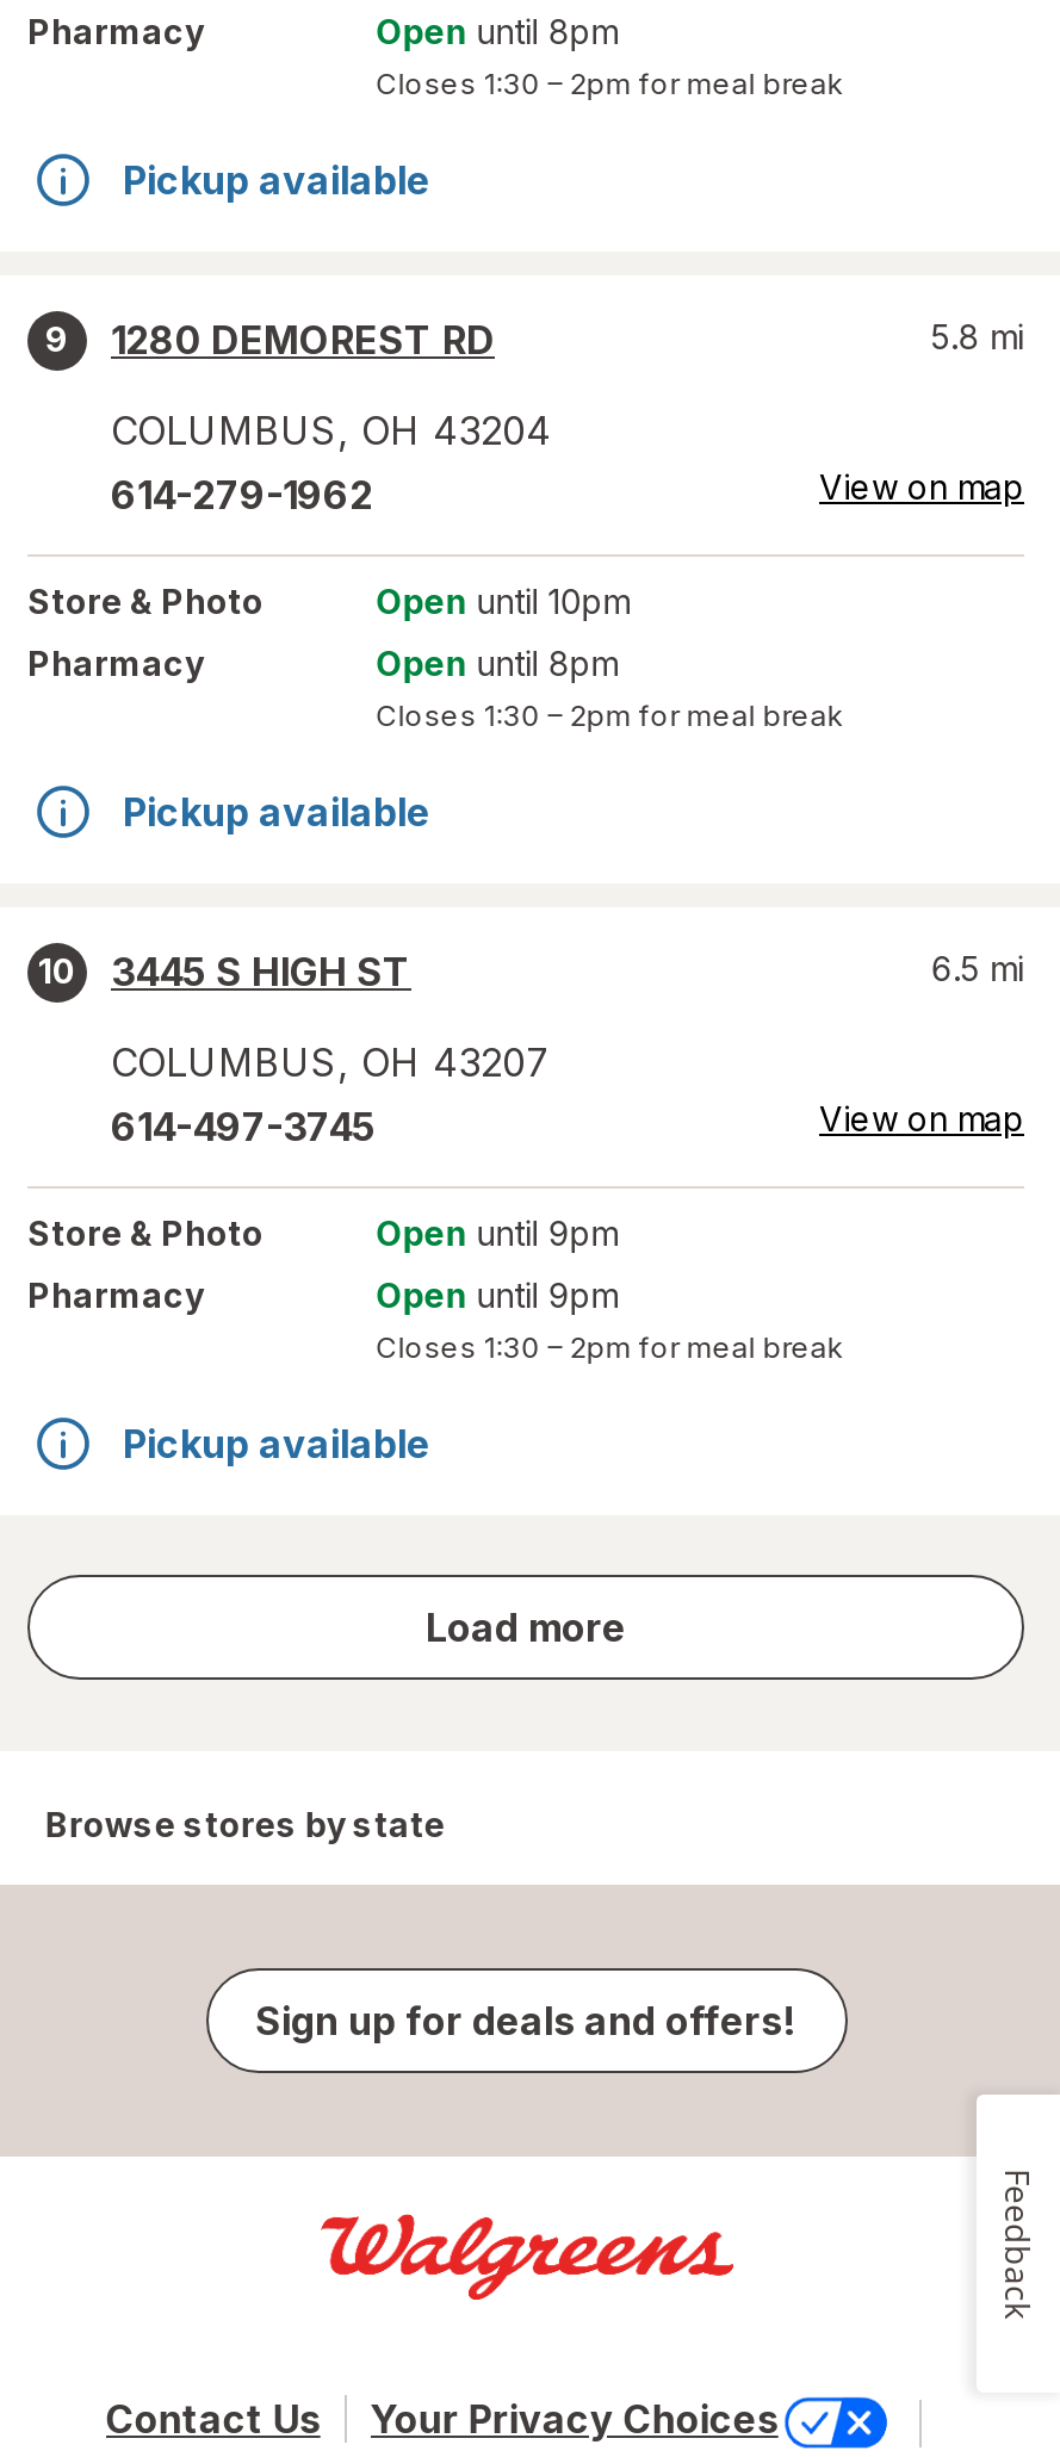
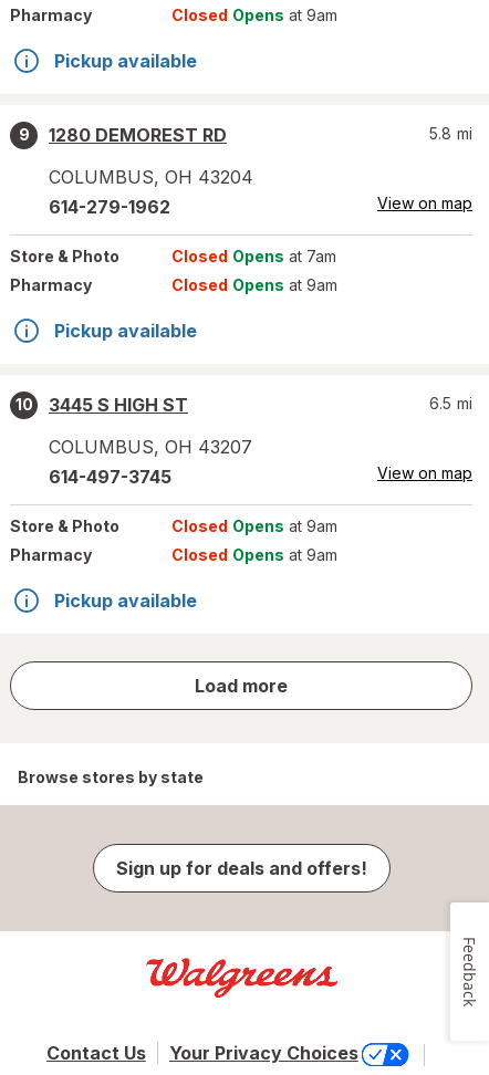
- Open until 8pm
- Closes 1:30 – 2pm for meal break
+ Closed Opens at 9am

- Open until 10pm
+ Closed Opens at 7am

- Open until 8pm
- Closes 1:30 – 2pm for meal break
+ Closed Opens at 9am

- Open until 9pm
+ Closed Opens at 9am

- Open until 9pm
- Closes 1:30 – 2pm for meal break
+ Closed Opens at 9am
